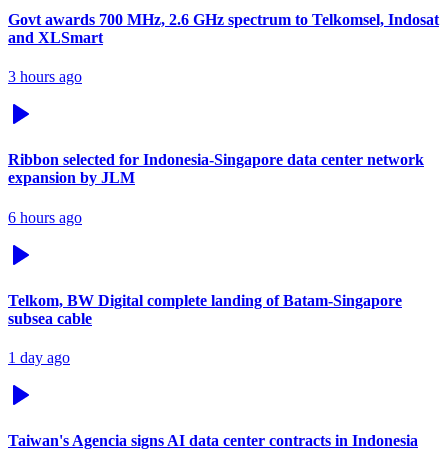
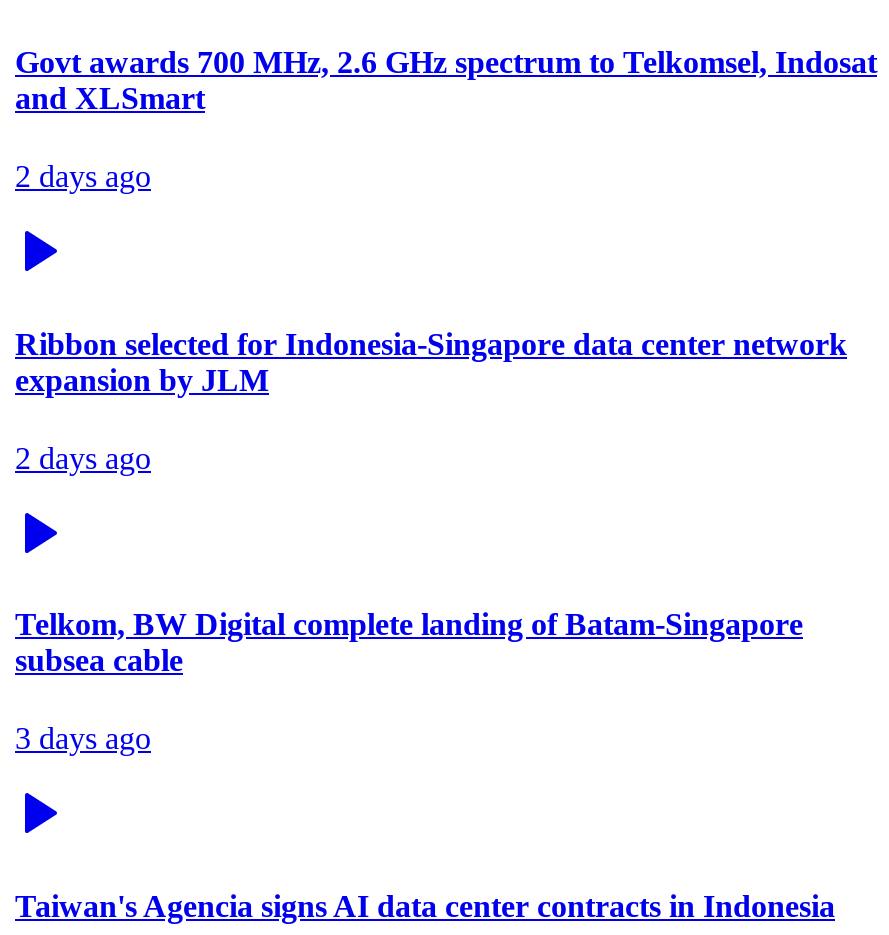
- 3 hours ago
+ 2 days ago

- 6 hours ago
+ 2 days ago

- 1 day ago
+ 3 days ago
